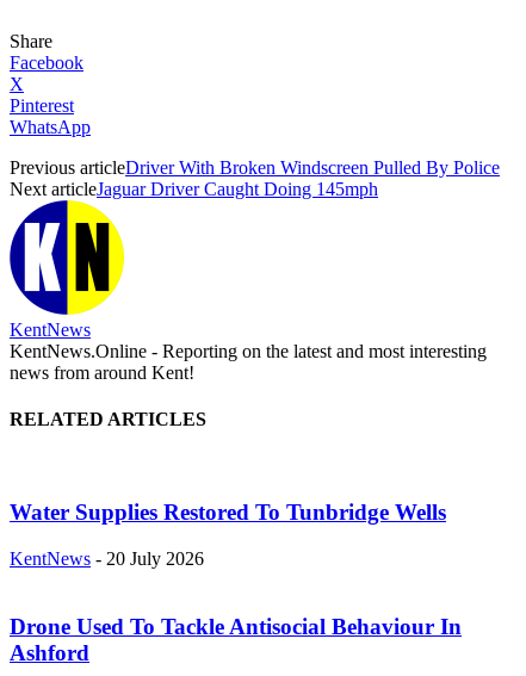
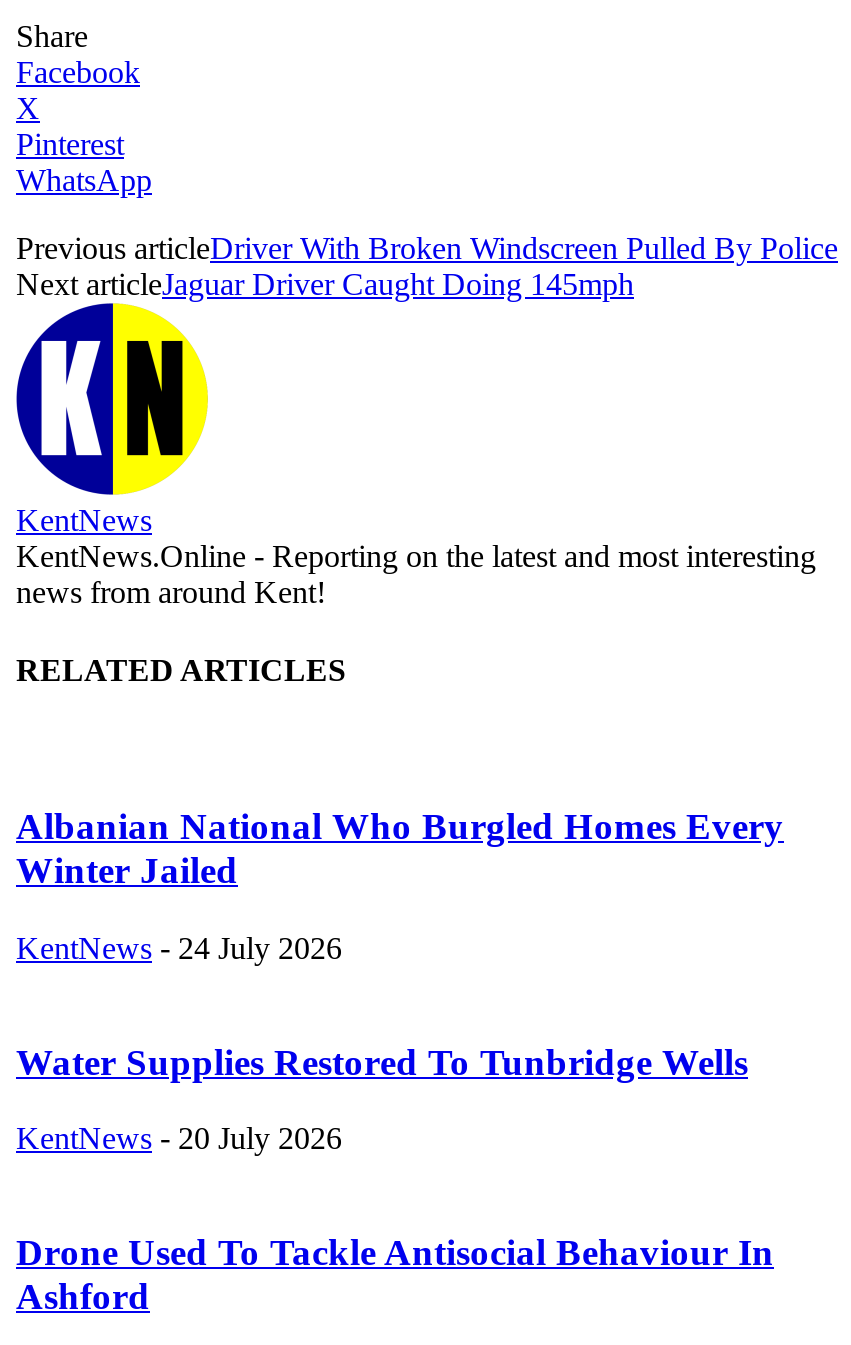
+ Albanian National Who Burgled Homes Every
+ Winter Jailed
+ KentNews - 24 July 2026
